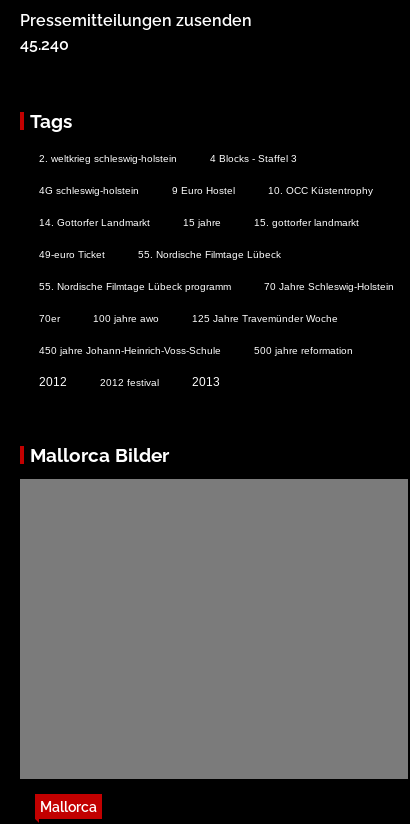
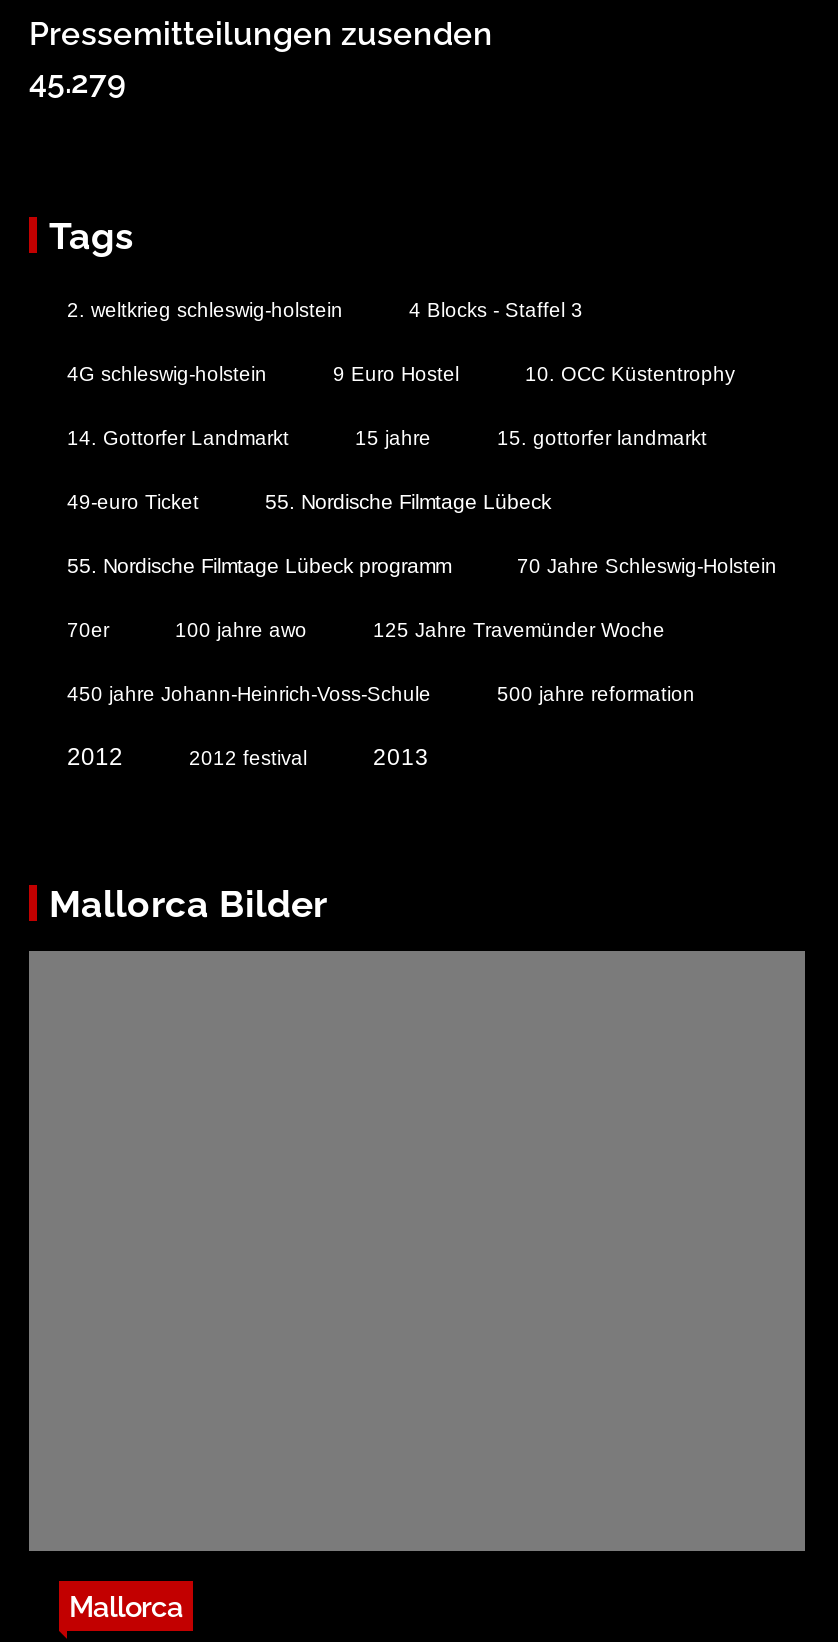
- 45.240
+ 45.279
